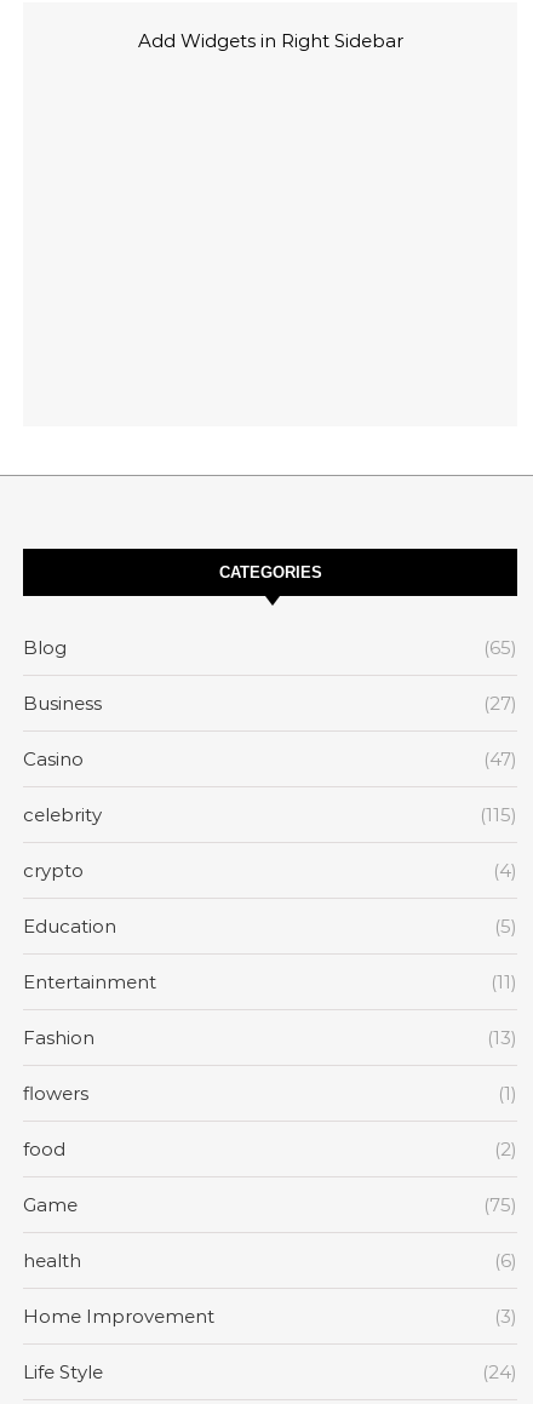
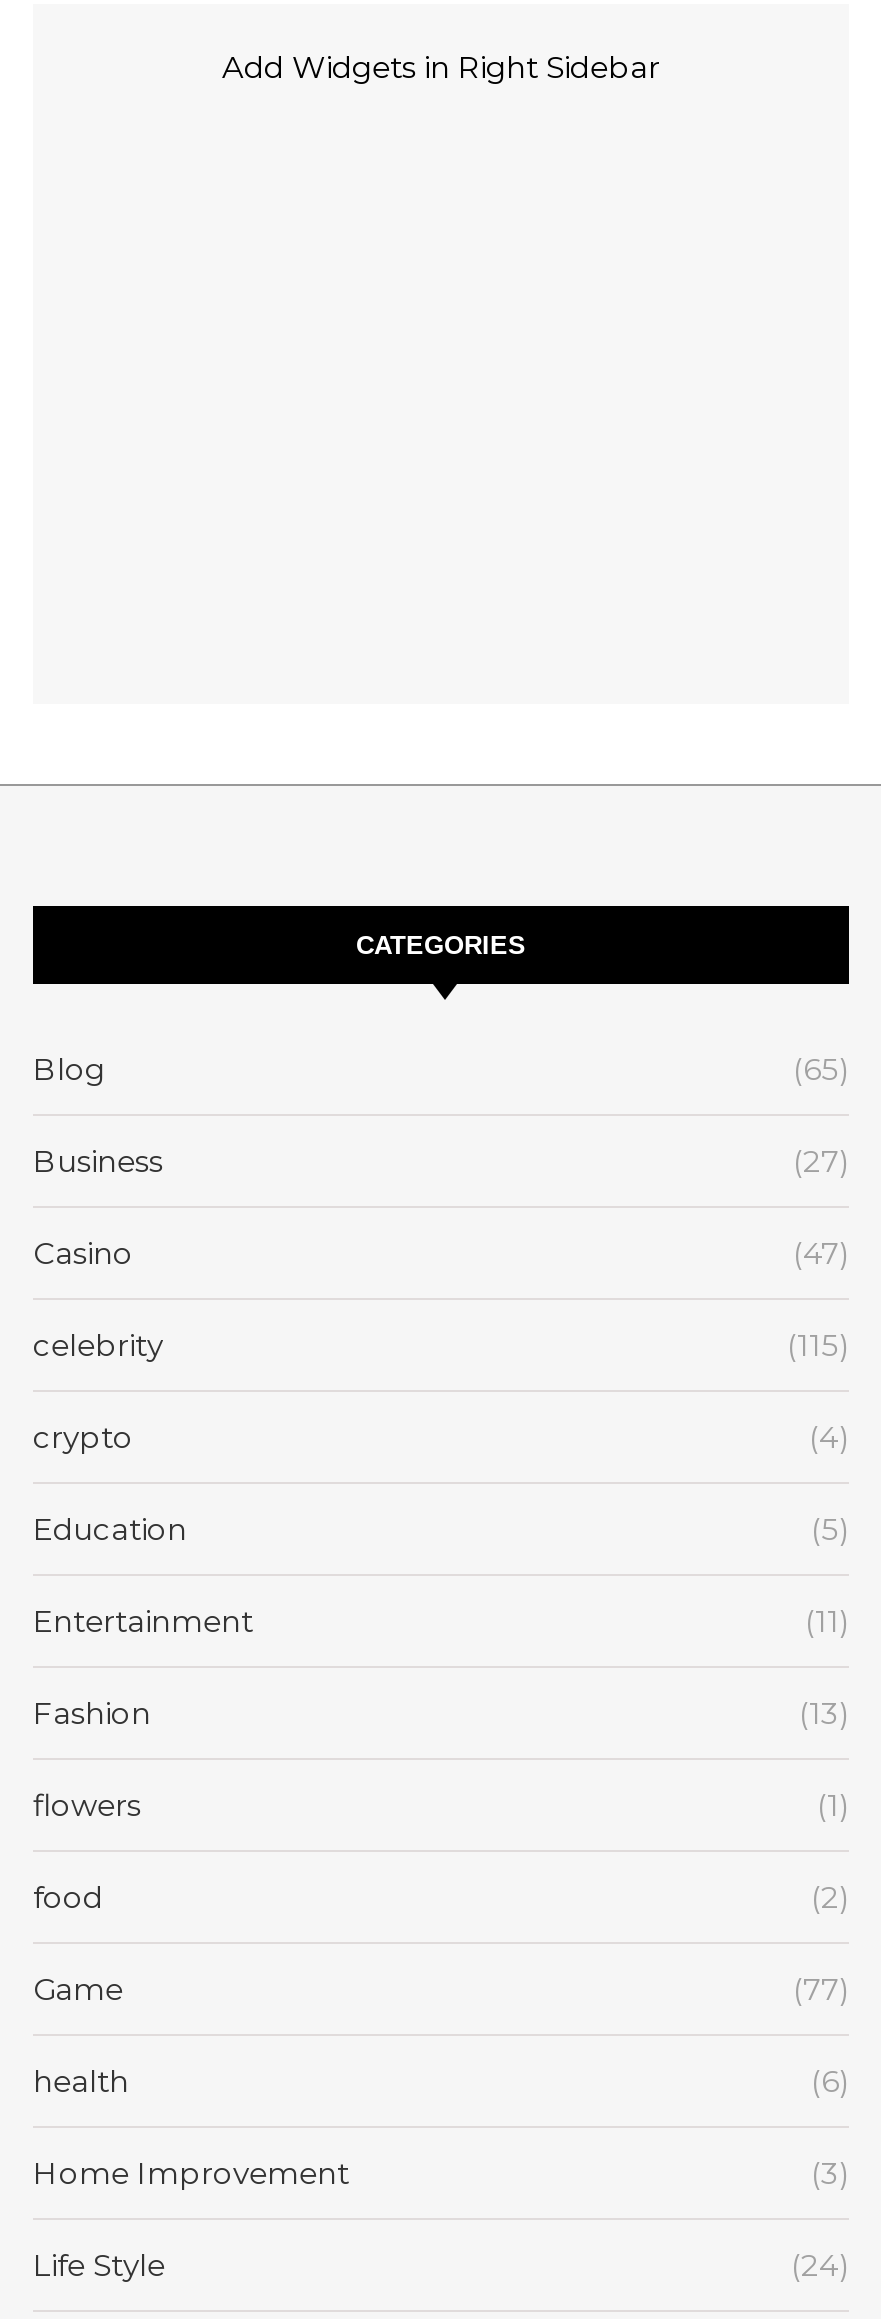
- (75)
+ (77)
